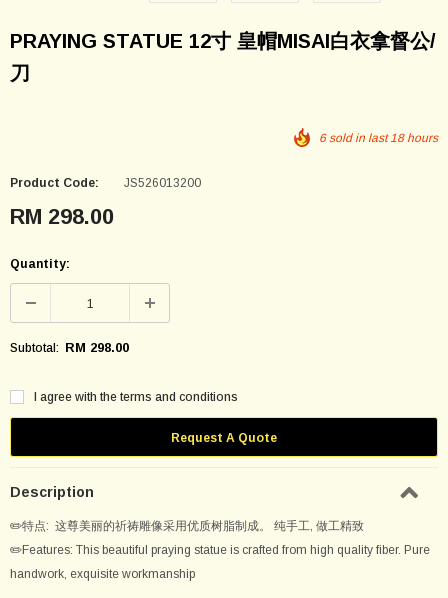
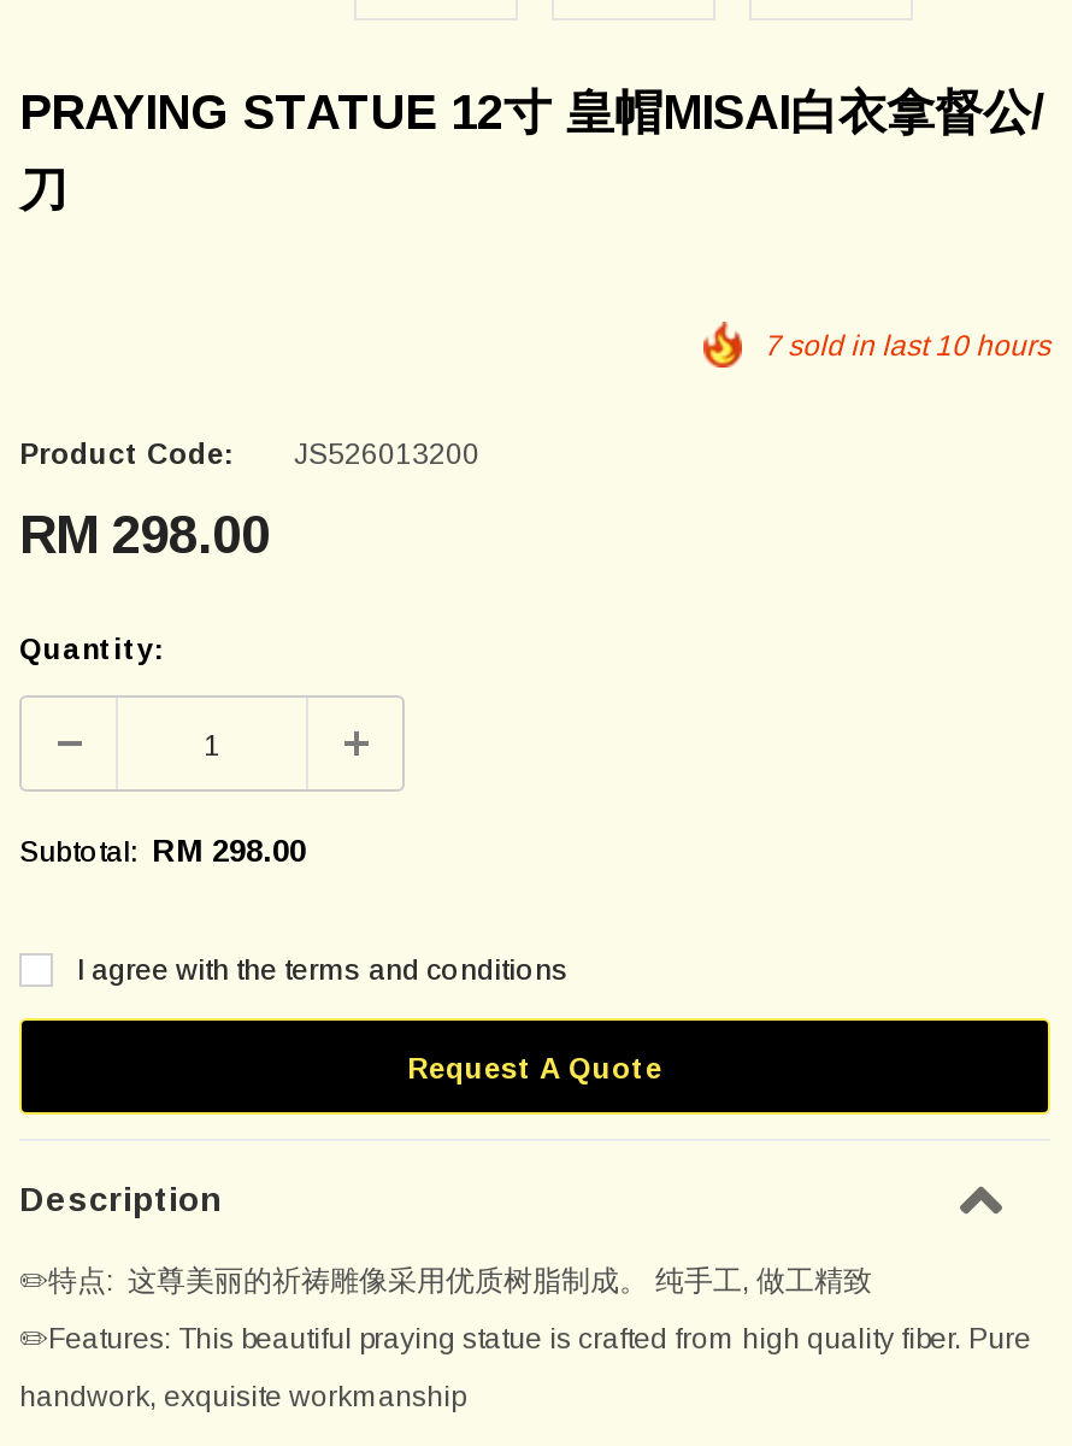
- 6 sold in last 18 hours
+ 7 sold in last 10 hours
